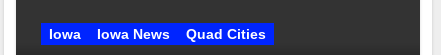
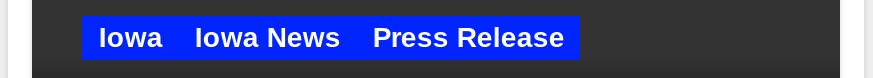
- Quad Cities
+ Press Release
